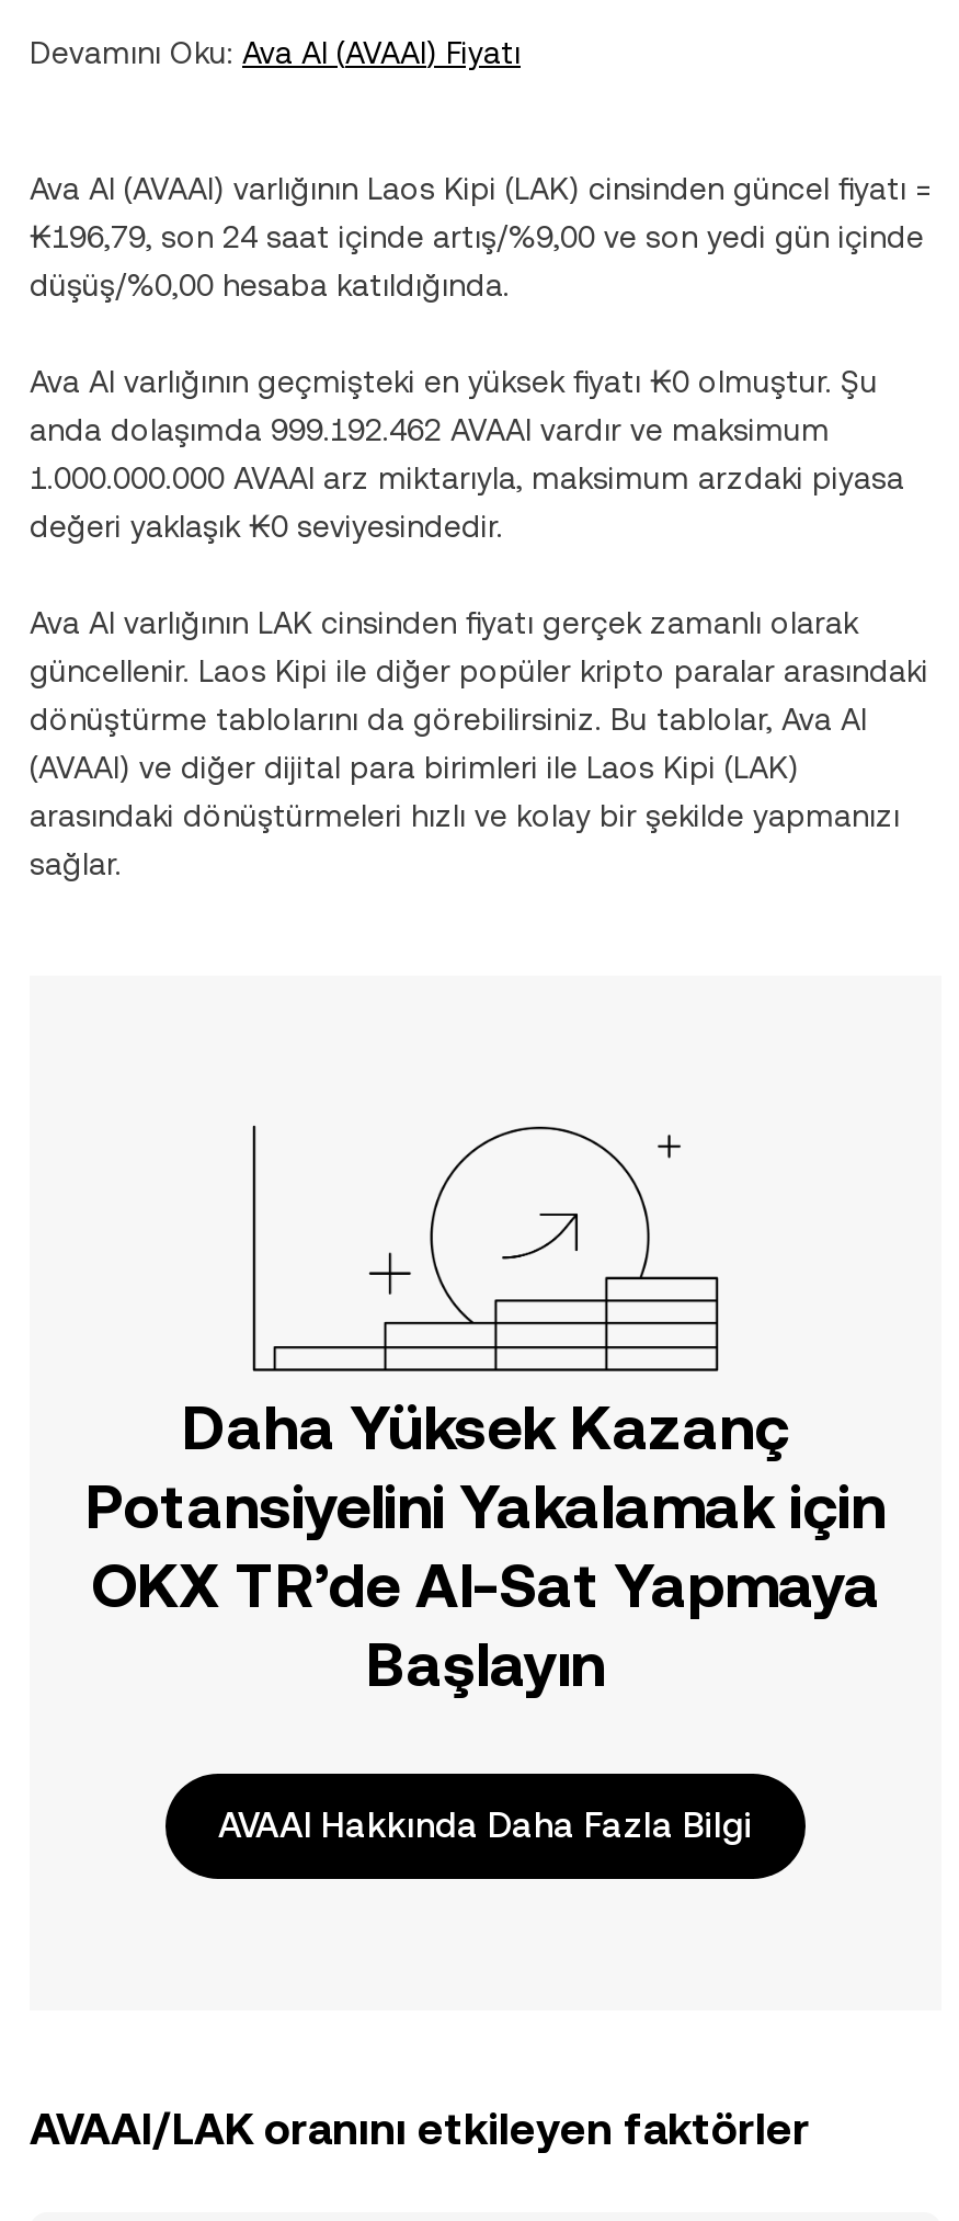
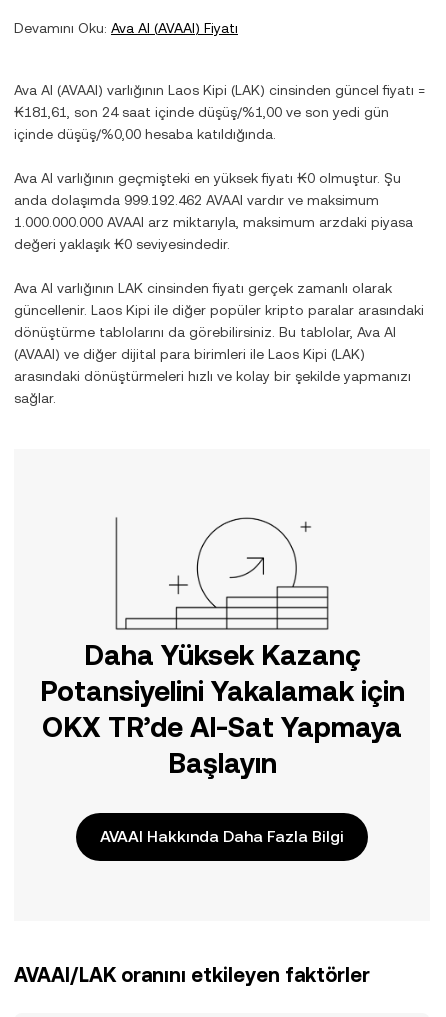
- ₭196,79, son 24 saat içinde artış/%9,00 ve son yedi gün içinde
- düşüş/%0,00 hesaba katıldığında.
+ ₭181,61, son 24 saat içinde düşüş/%1,00 ve son yedi gün
+ içinde düşüş/%0,00 hesaba katıldığında.
